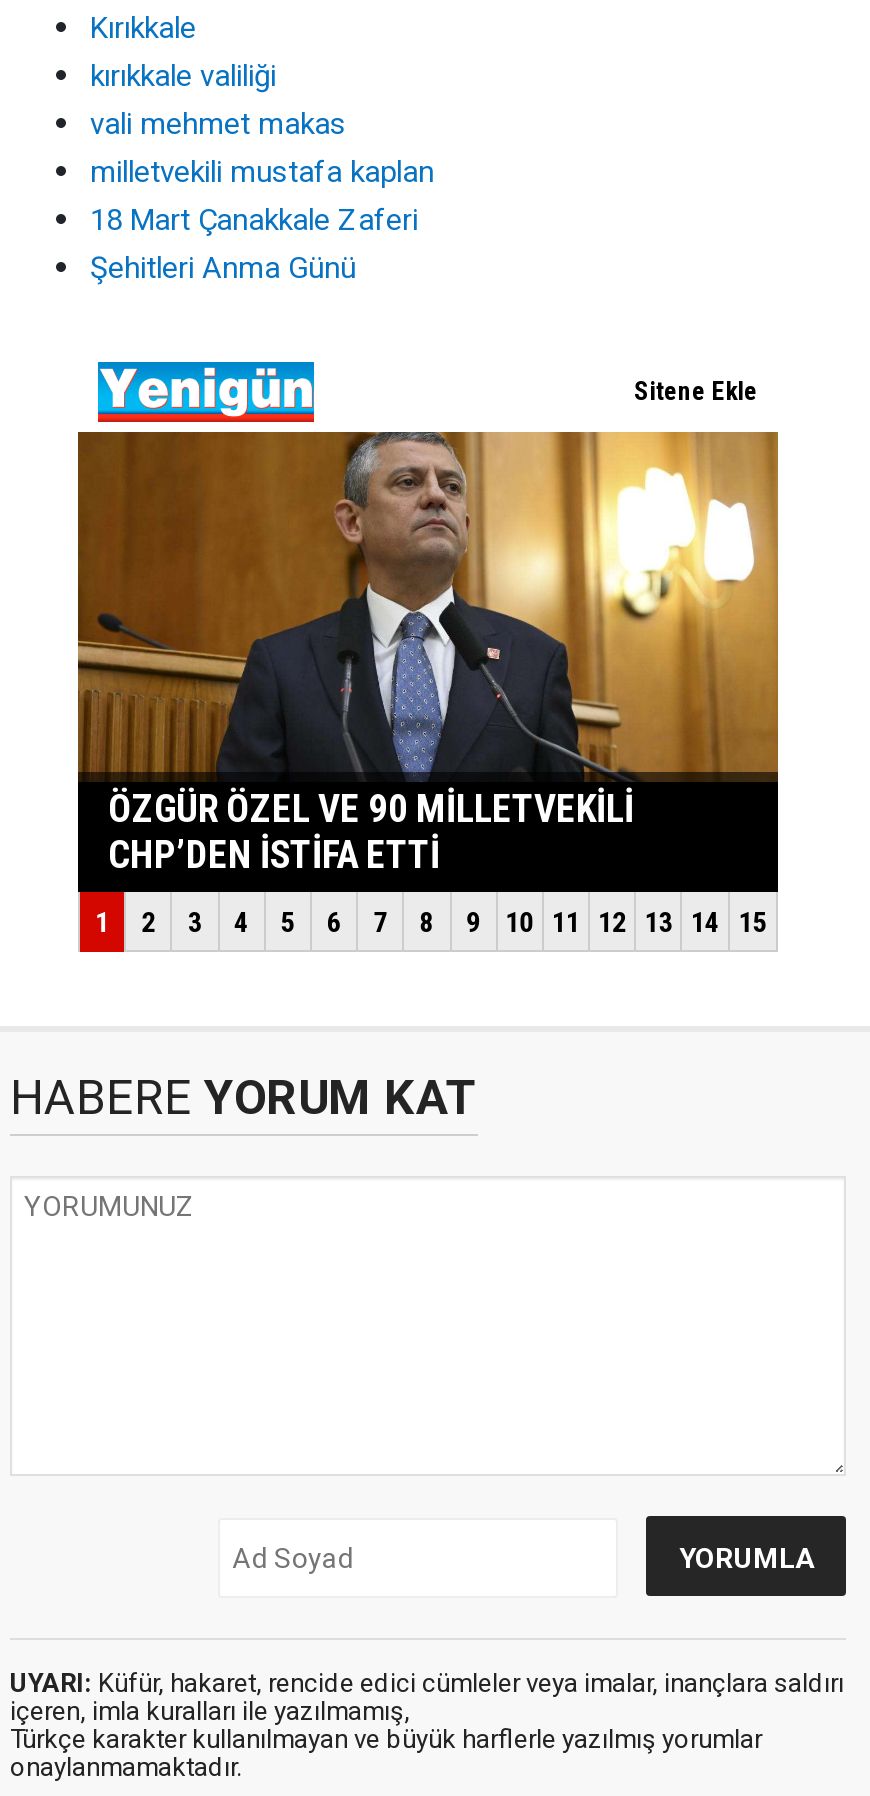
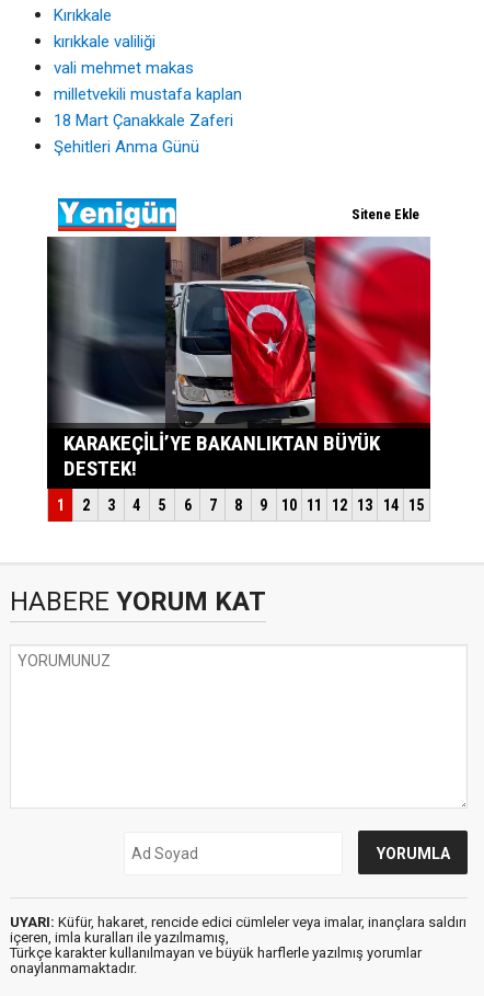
- [image]
+ [image]
